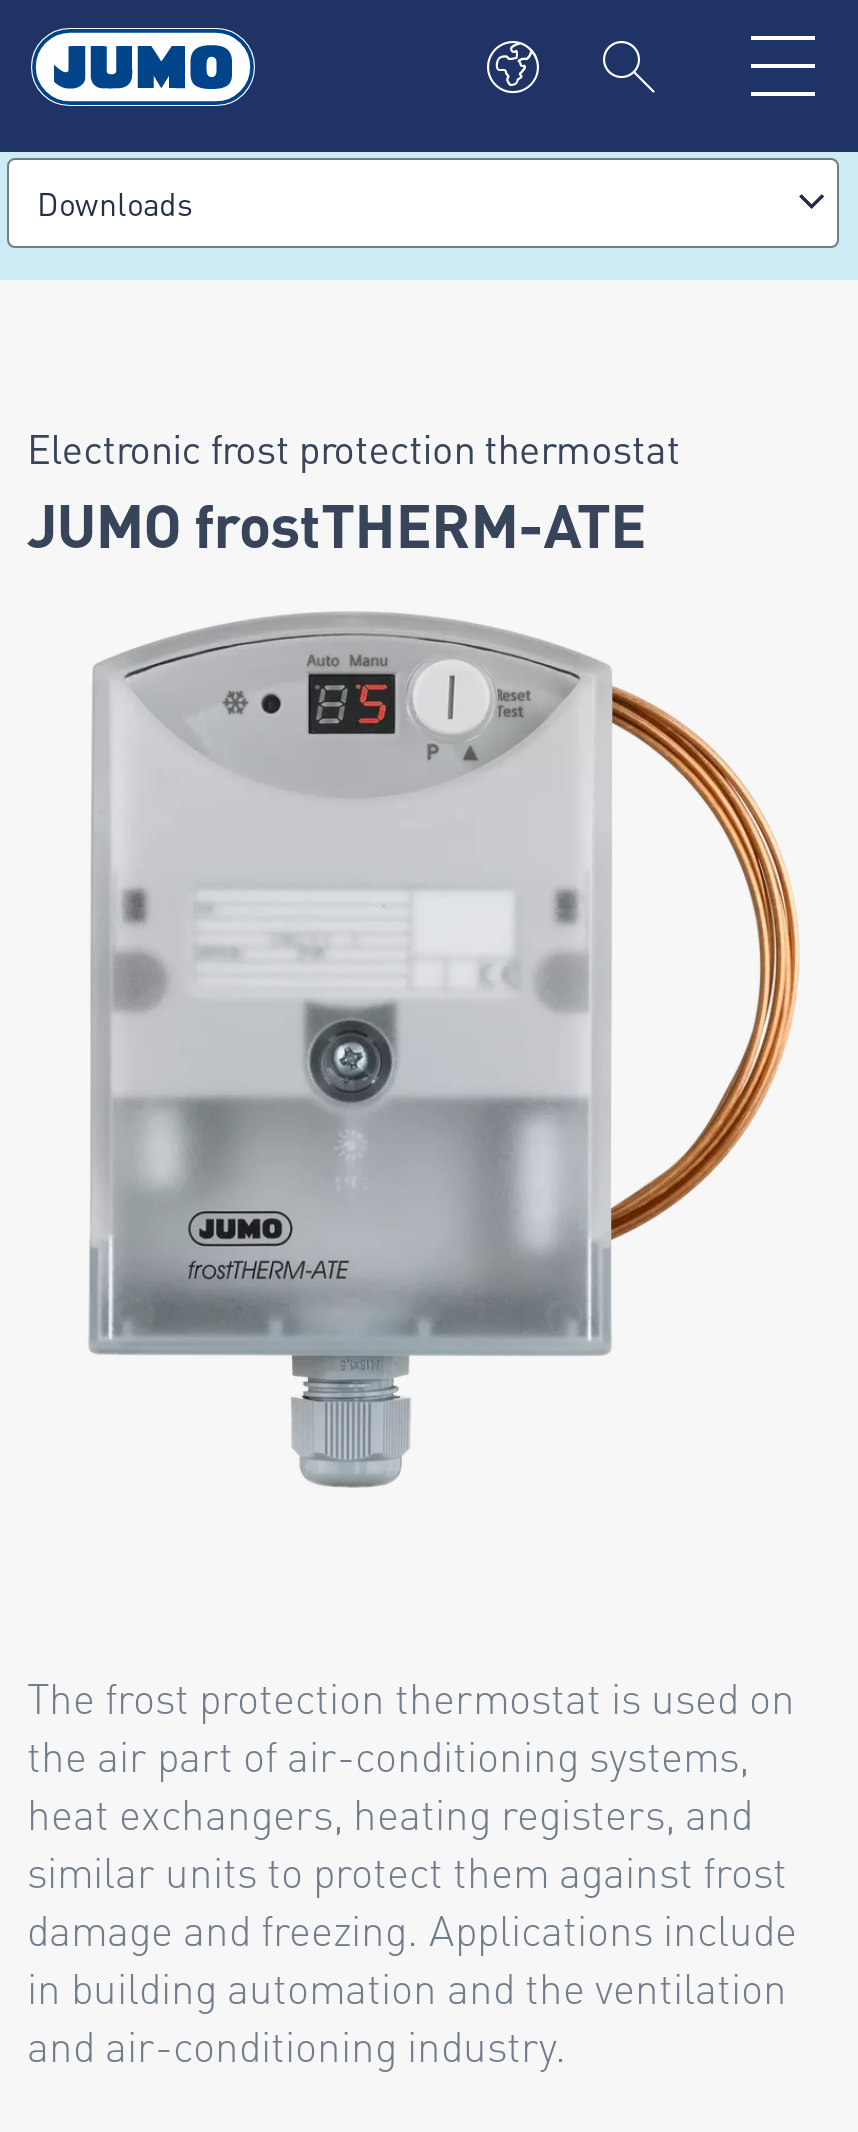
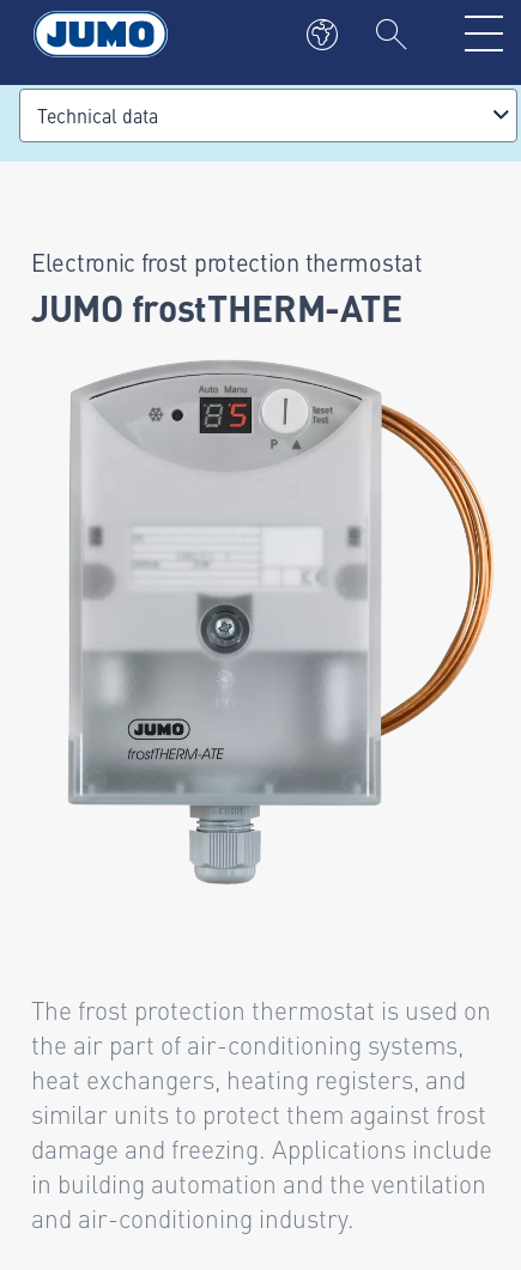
- Downloads
+ Technical data
